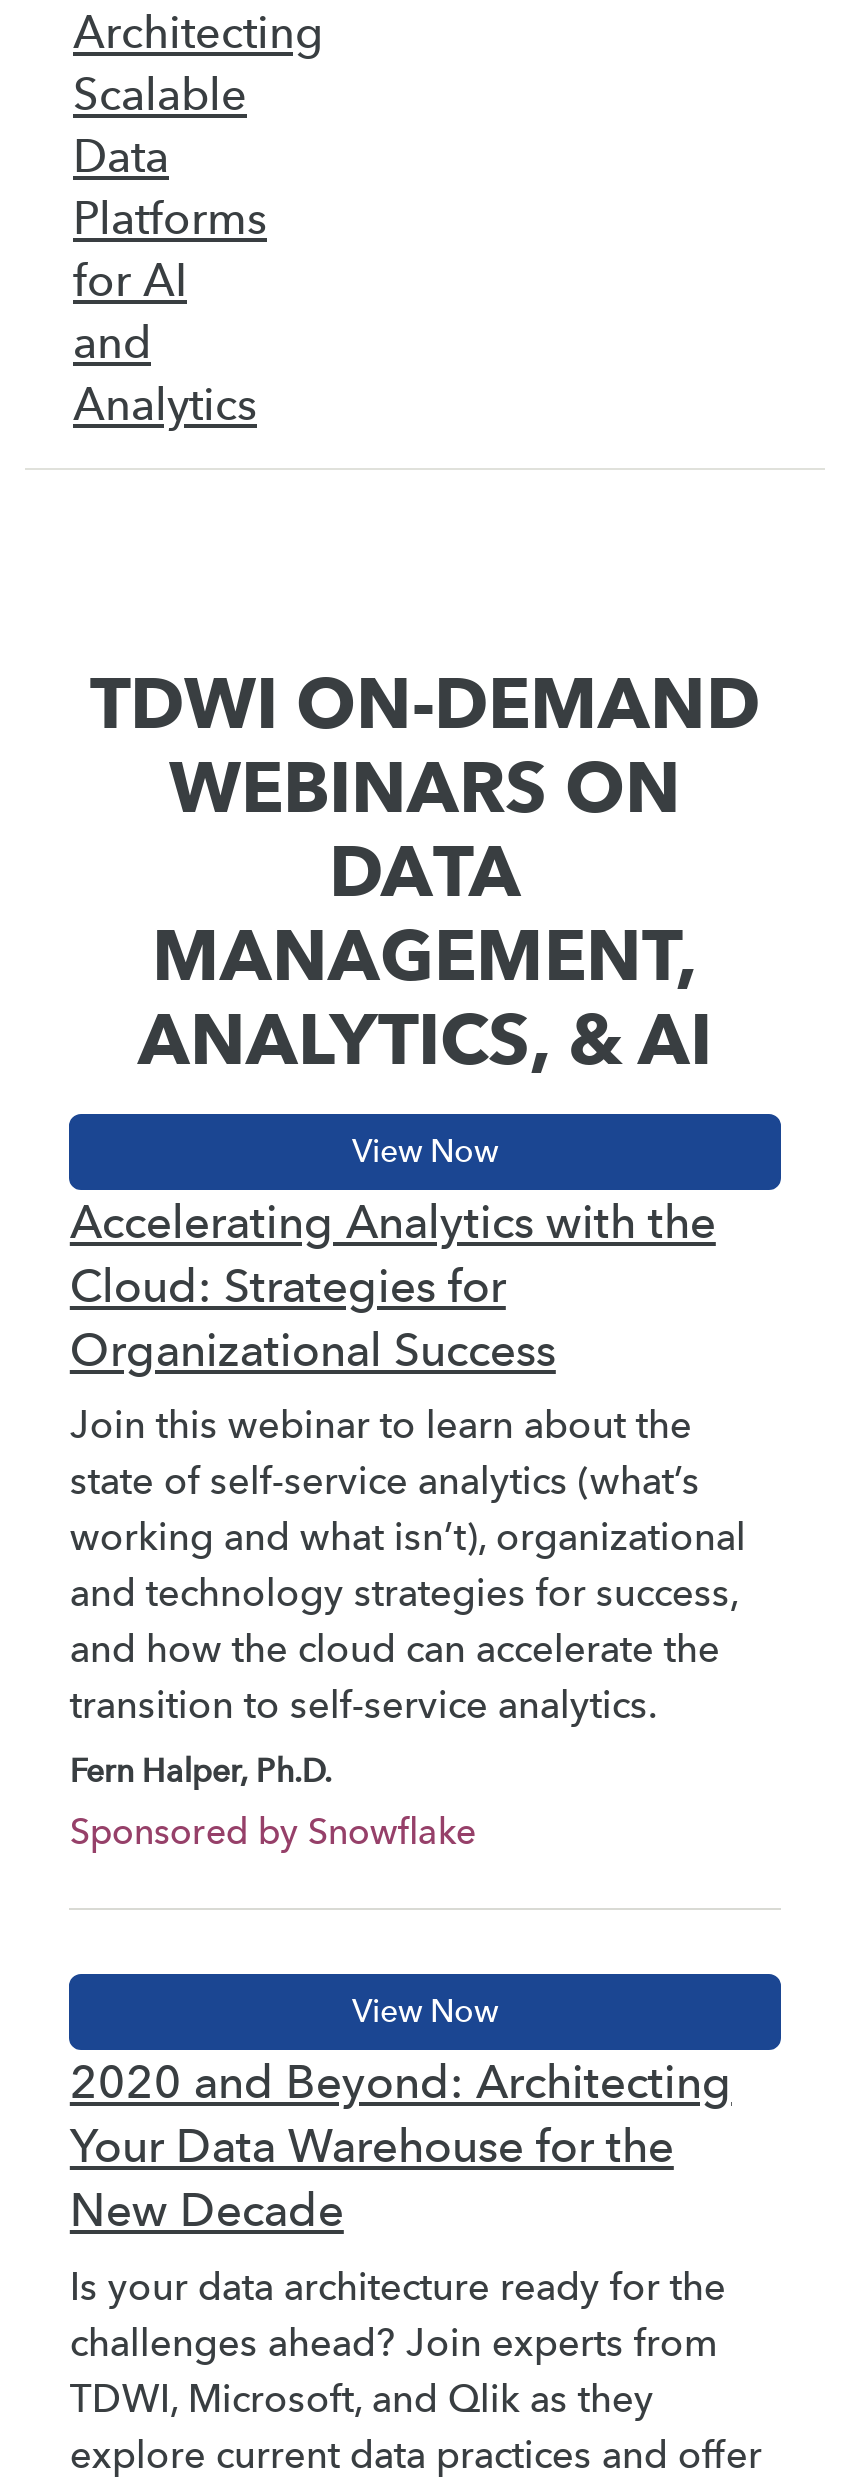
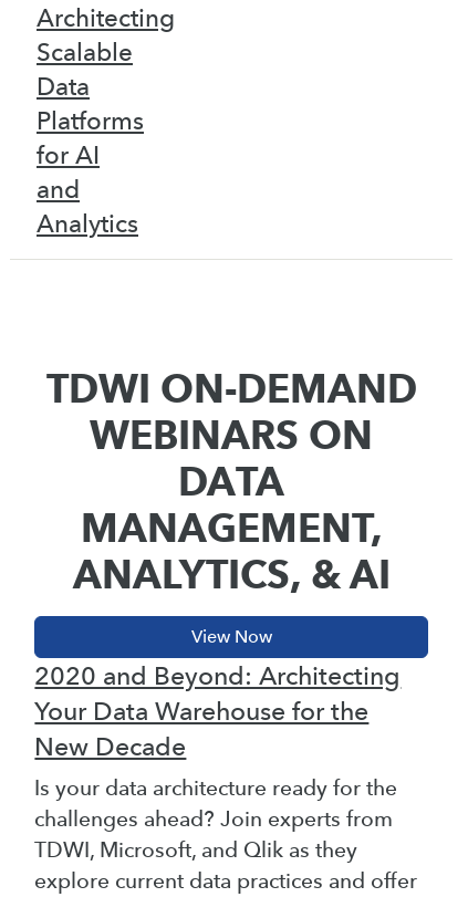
- Accelerating Analytics with the
- Cloud: Strategies for
- Organizational Success
- Join this webinar to learn about the
- state of self-service analytics (what’s
- working and what isn’t), organizational
- and technology strategies for success,
- and how the cloud can accelerate the
- transition to self-service analytics.
- Fern Halper, Ph.D.
- Sponsored by Snowflake
